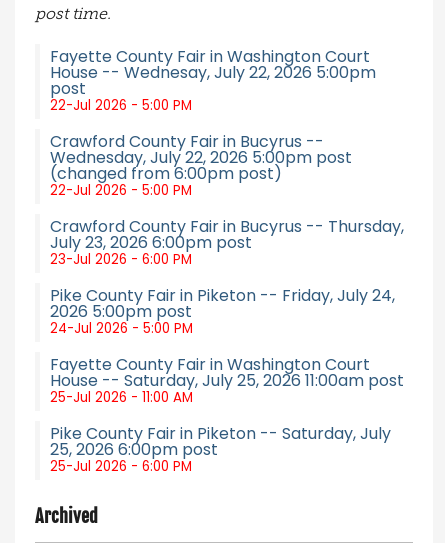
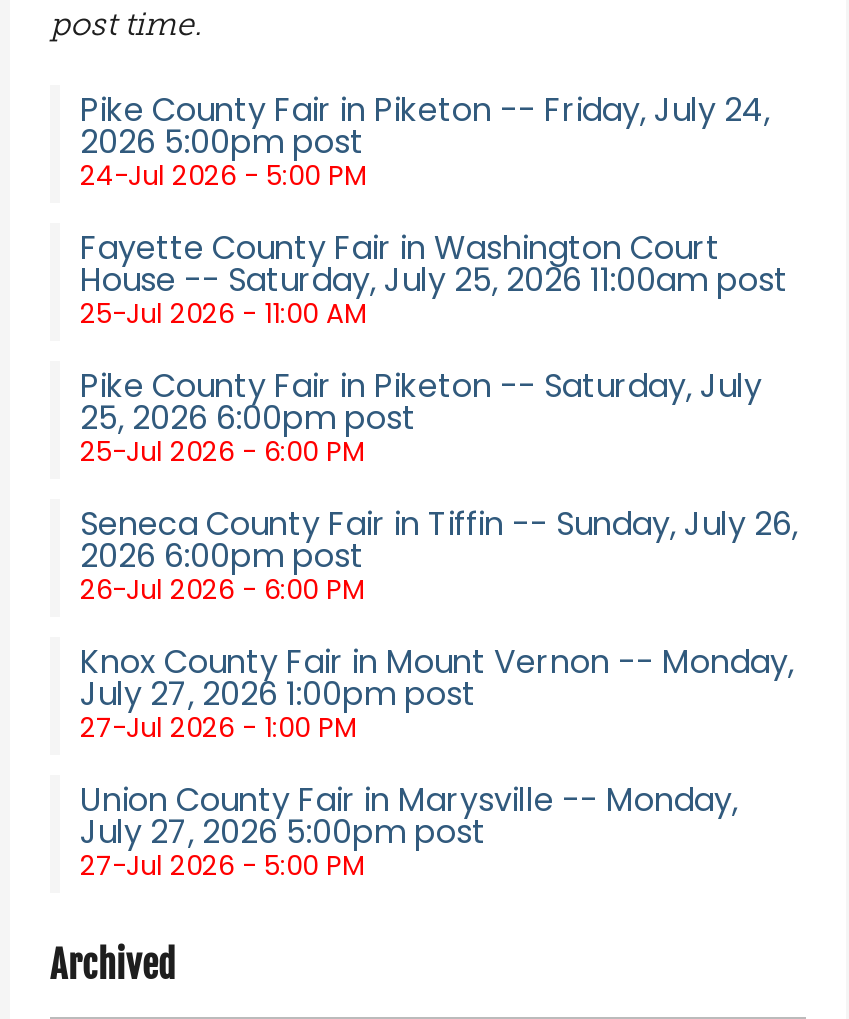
- Fayette County Fair in Washington Court
- House -- Wednesay, July 22, 2026 5:00pm
- post
- 22-Jul 2026 - 5:00 PM
- Crawford County Fair in Bucyrus --
- Wednesday, July 22, 2026 5:00pm post
- (changed from 6:00pm post)
- 22-Jul 2026 - 5:00 PM
- Crawford County Fair in Bucyrus -- Thursday,
- July 23, 2026 6:00pm post
- 23-Jul 2026 - 6:00 PM

moved up: Pike County Fair in Piketon -- Friday, July 24, | 2026 5:00pm post | 24-Jul 2026 - 5:00 PM | ... | 25, 2026 6:00pm post | 25-Jul 2026 - 6:00 PM

+ Seneca County Fair in Tiffin -- Sunday, July 26,
+ 2026 6:00pm post
+ 26-Jul 2026 - 6:00 PM
+ Knox County Fair in Mount Vernon -- Monday,
+ July 27, 2026 1:00pm post
+ 27-Jul 2026 - 1:00 PM
+ Union County Fair in Marysville -- Monday,
+ July 27, 2026 5:00pm post
+ 27-Jul 2026 - 5:00 PM
